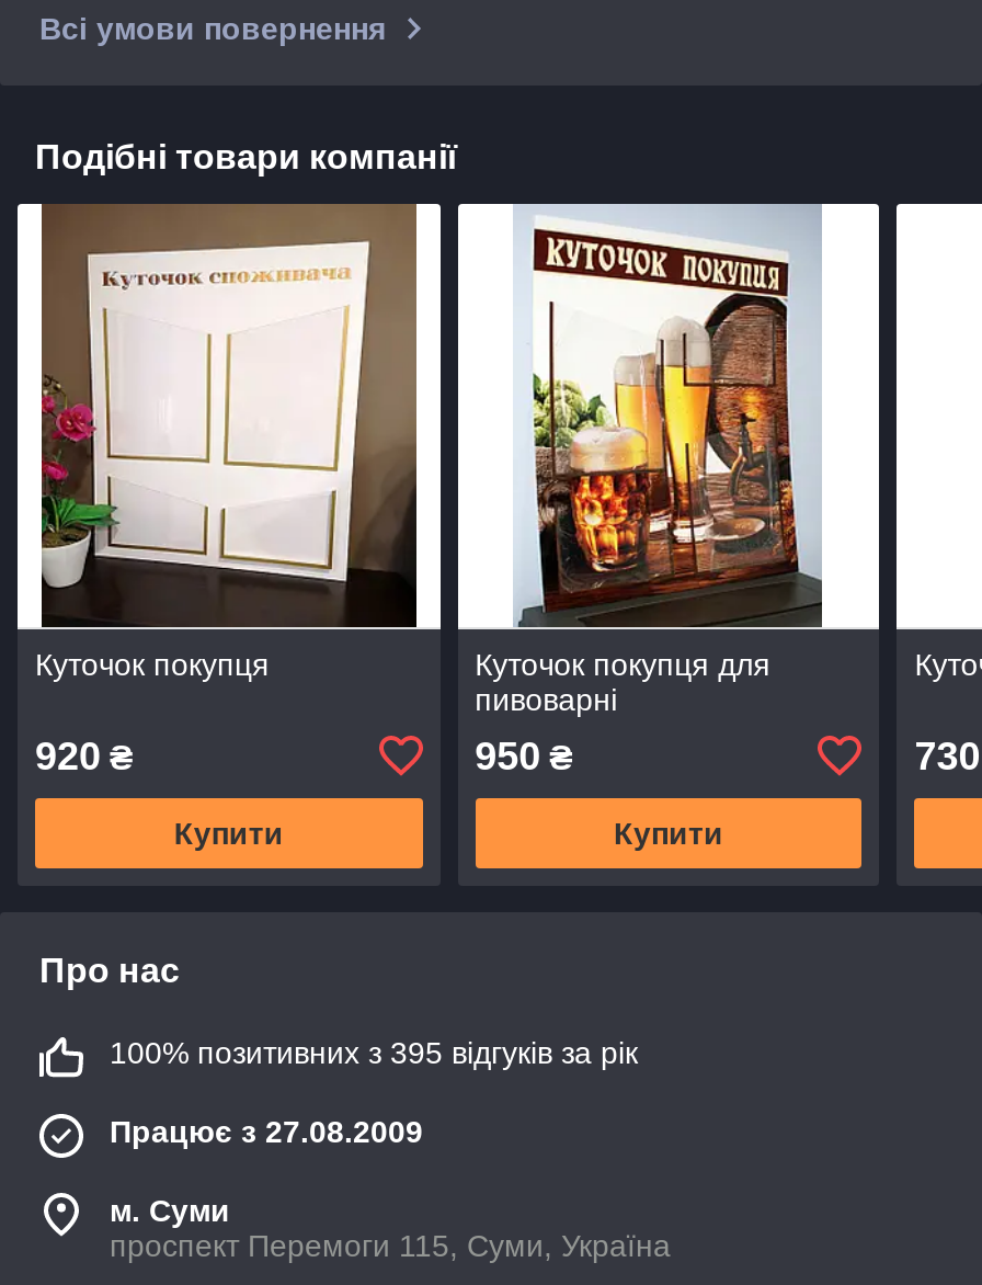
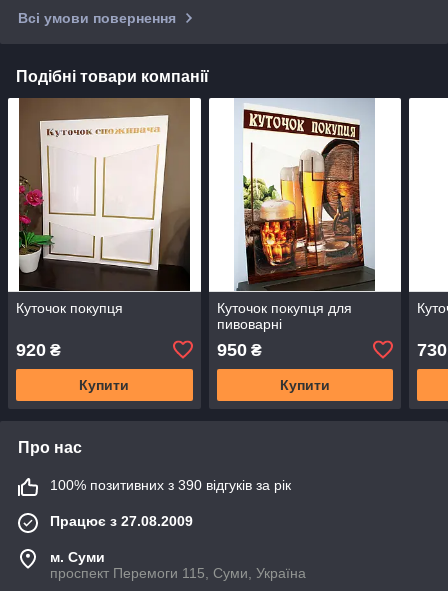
- 100% позитивних з 395 відгуків за рік
+ 100% позитивних з 390 відгуків за рік
